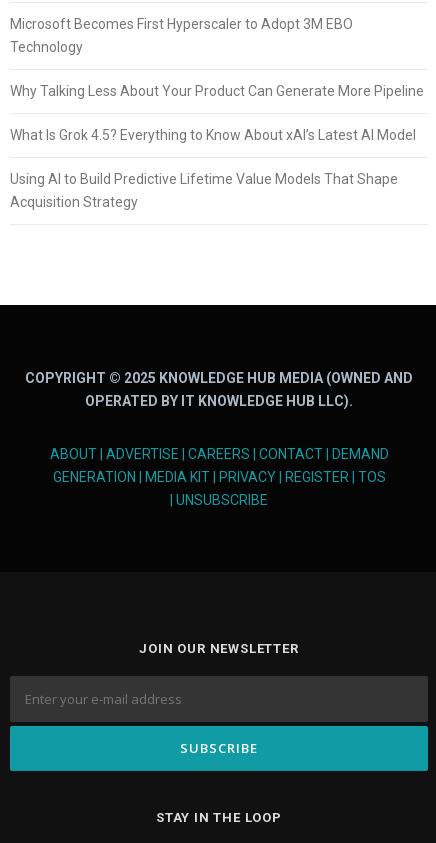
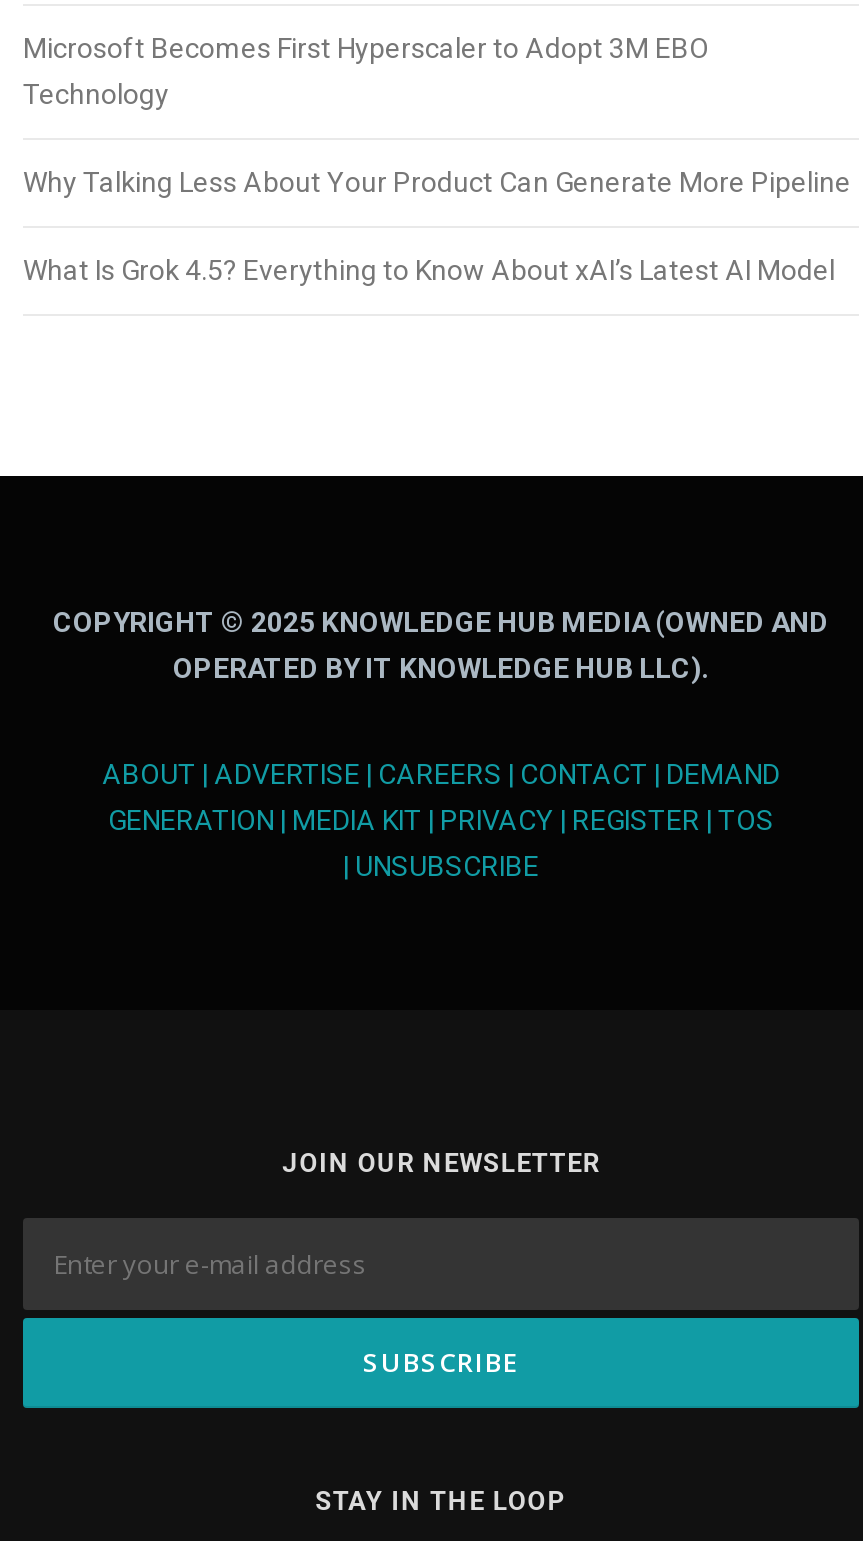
- Using AI to Build Predictive Lifetime Value Models That Shape
- Acquisition Strategy
